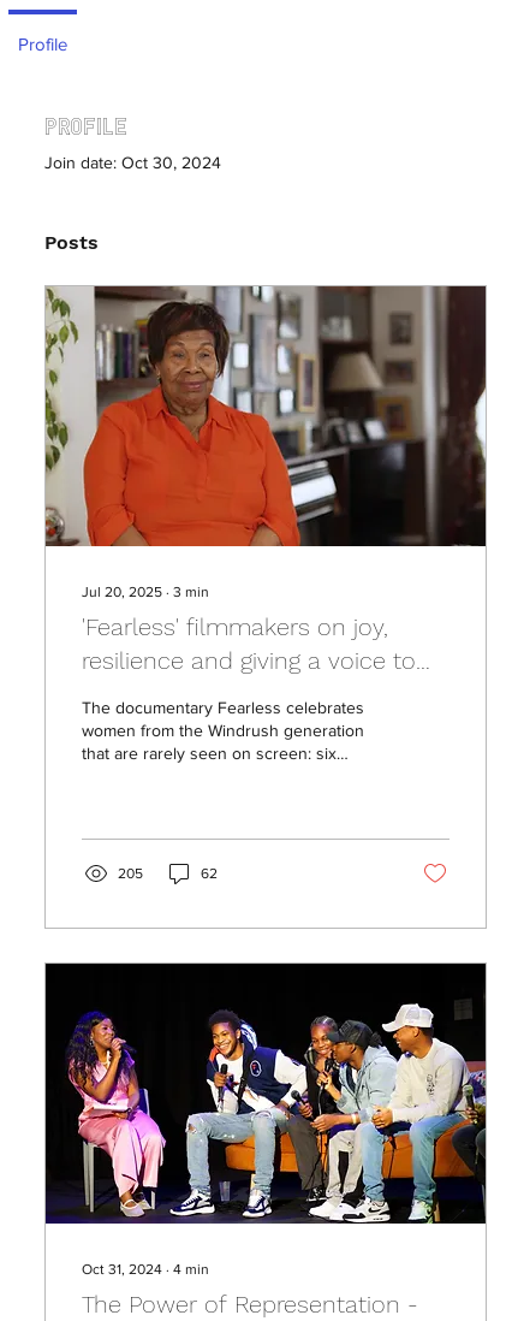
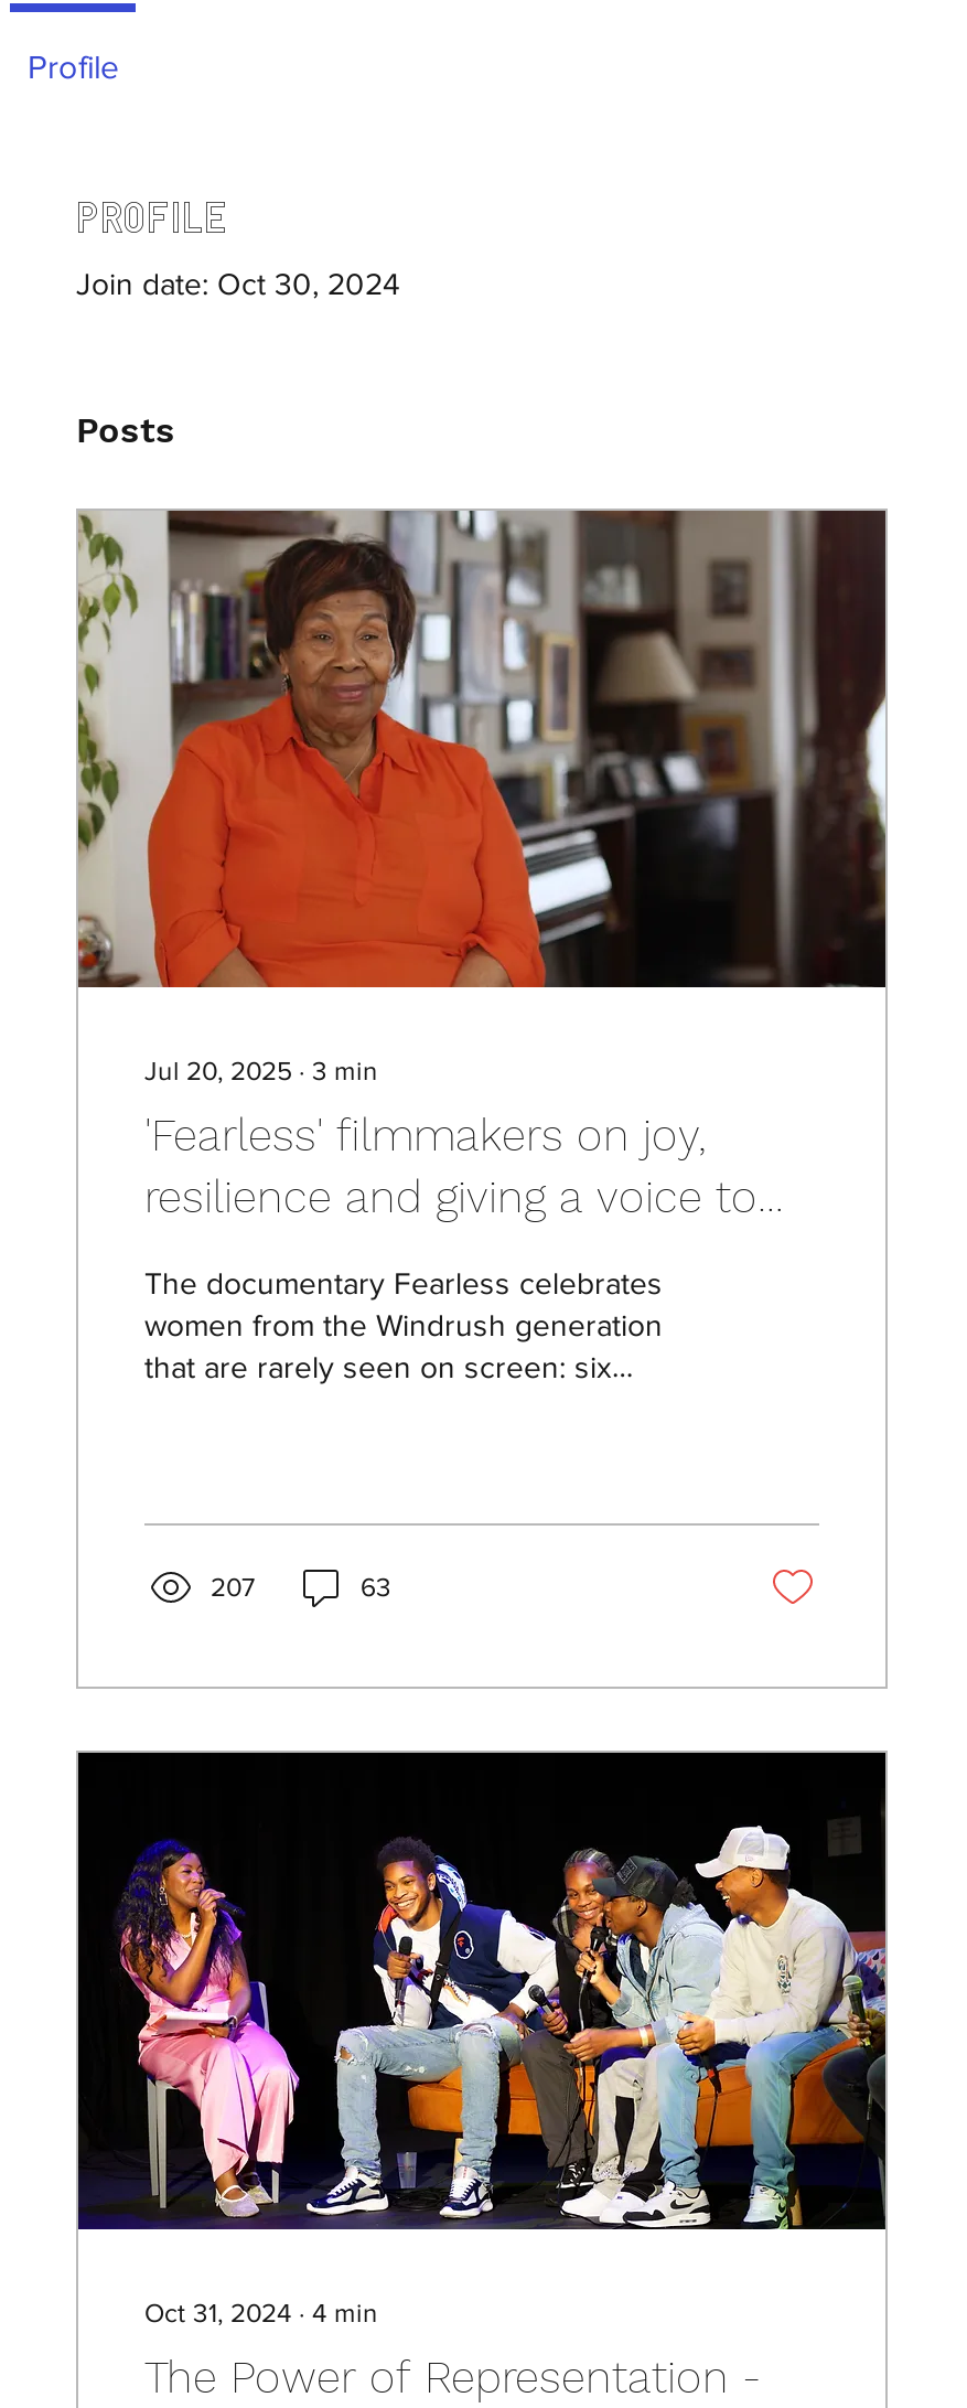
- 205
+ 207

- 62
+ 63
